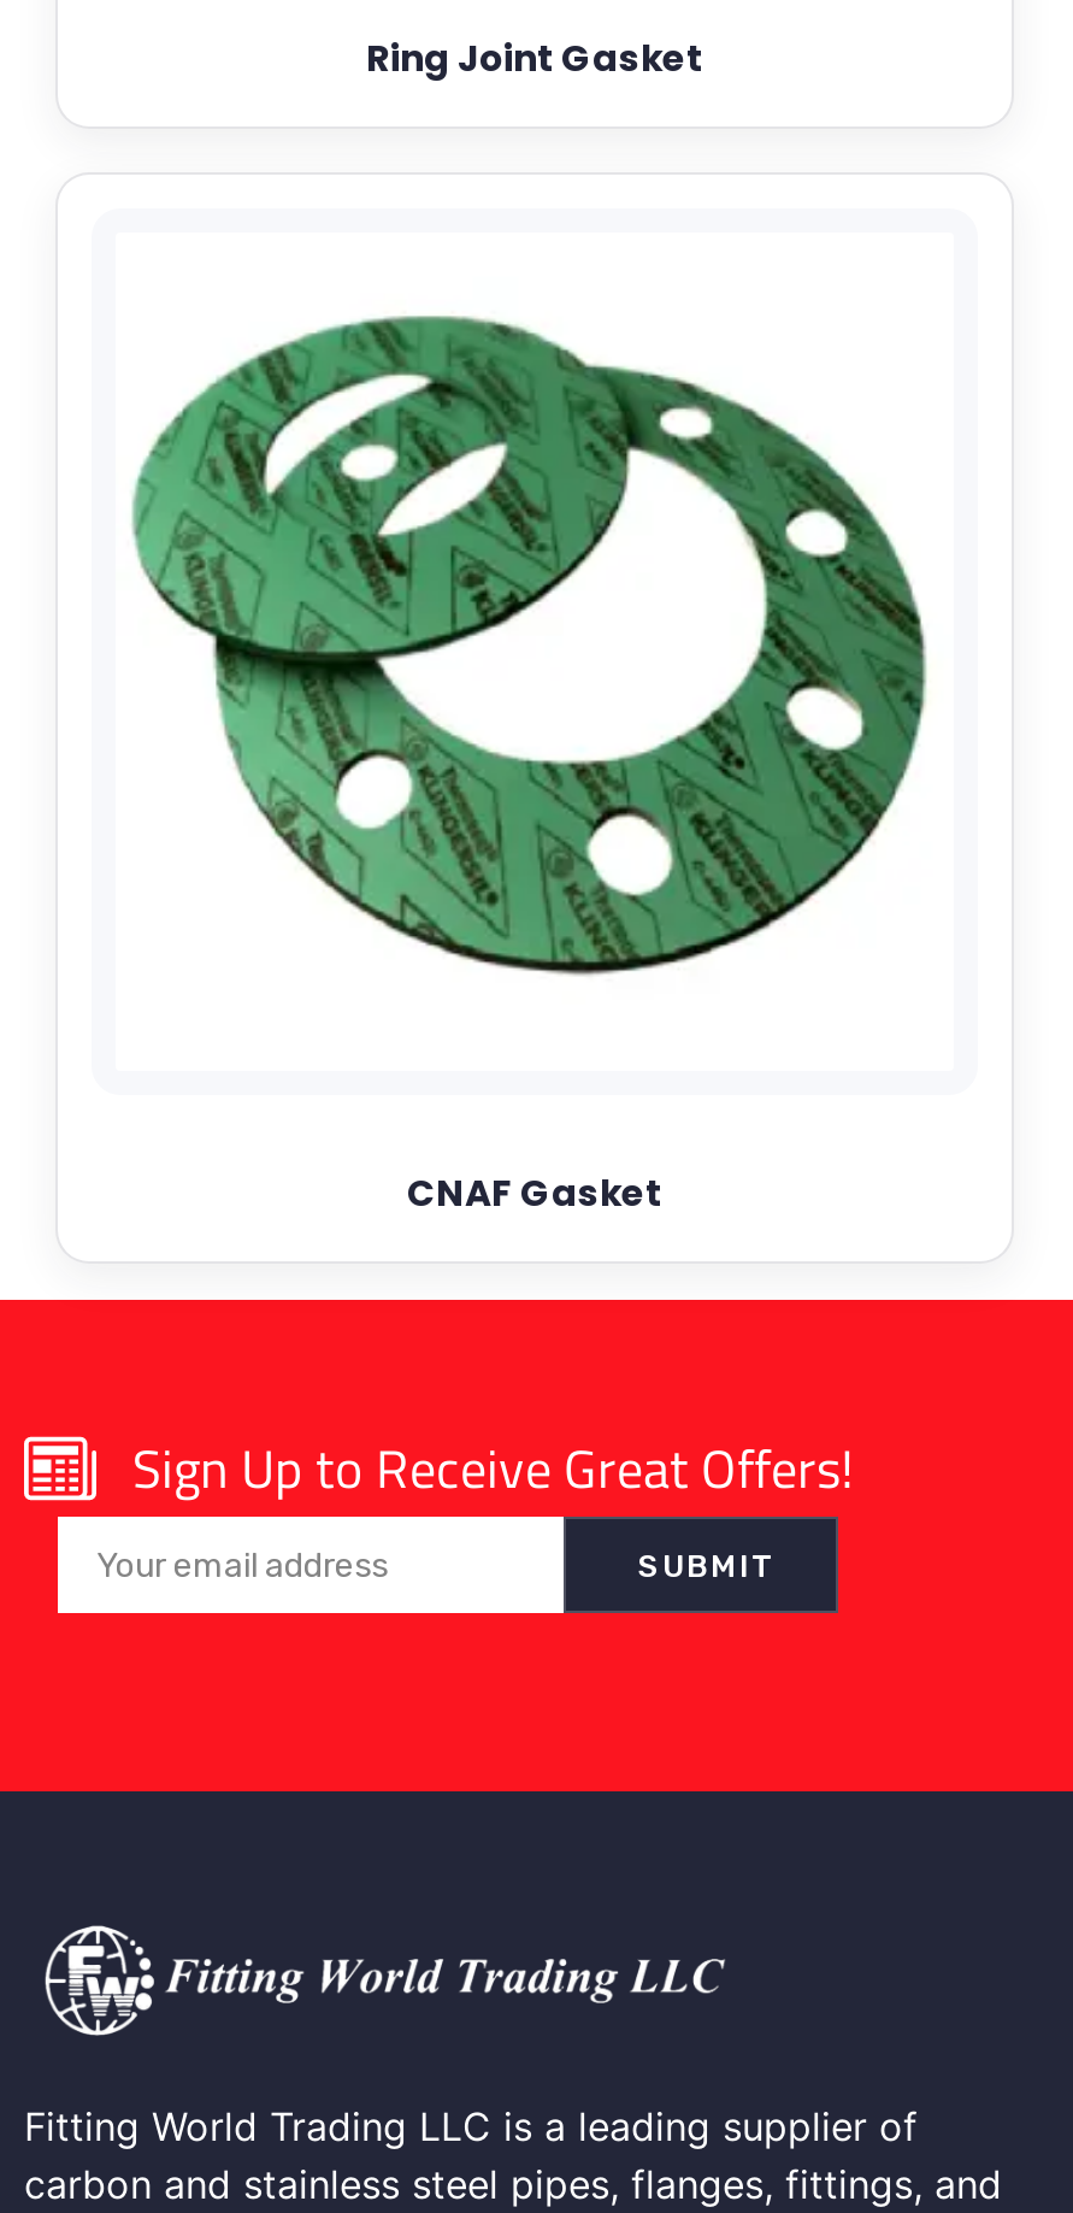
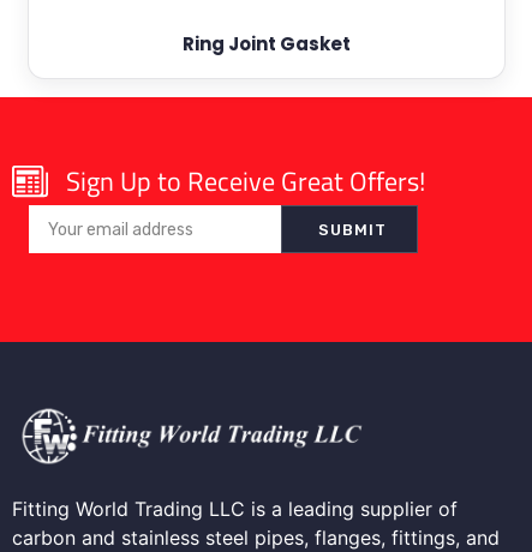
- [image]

- CNAF Gasket
